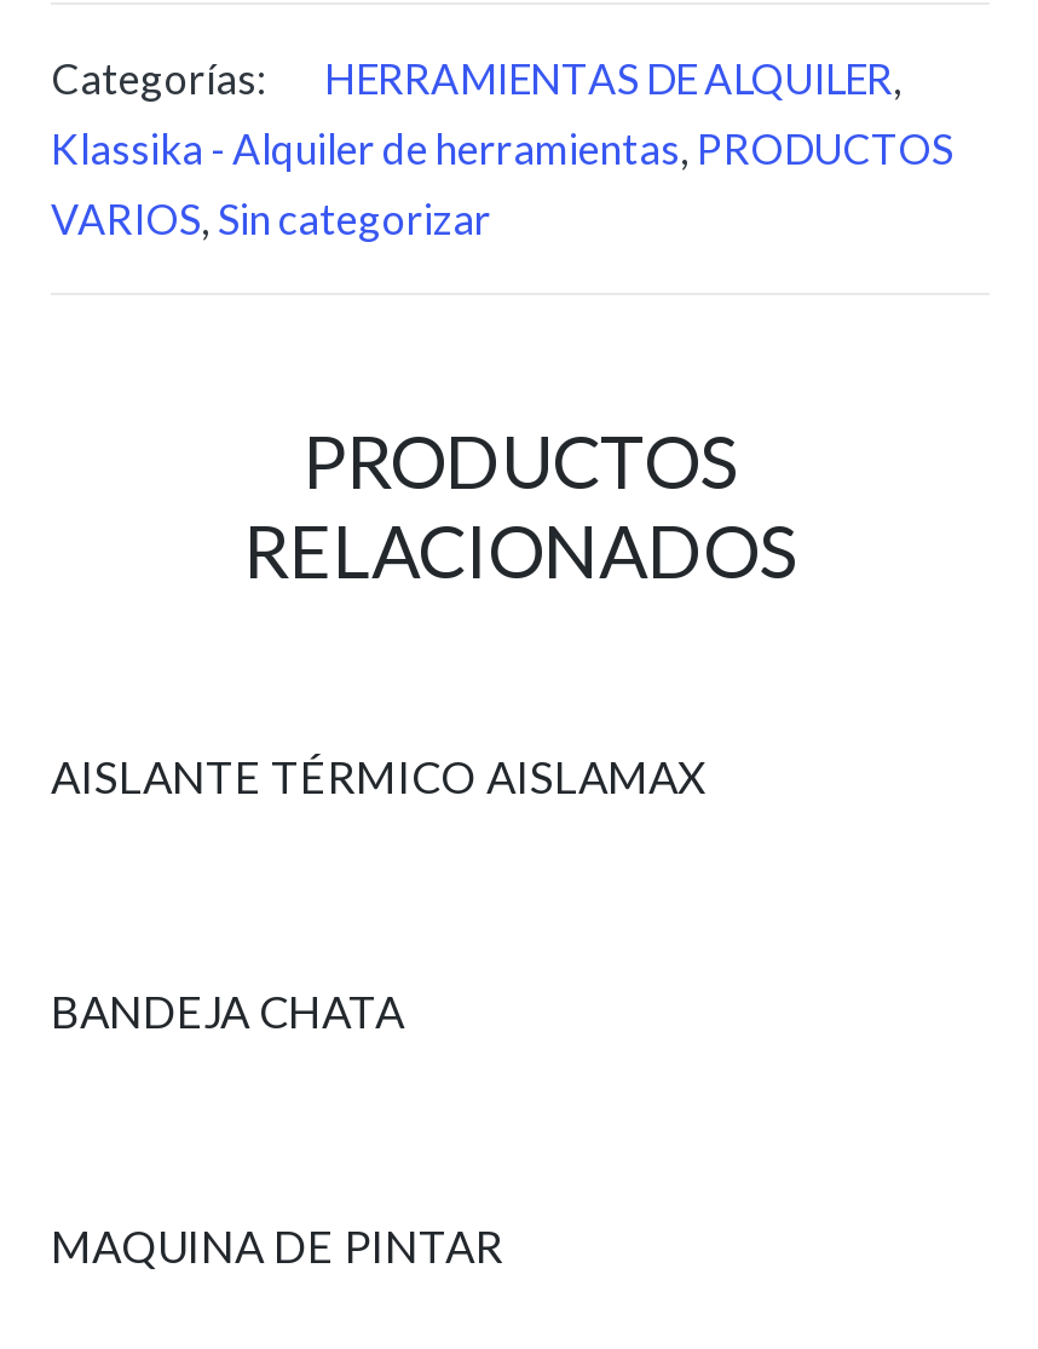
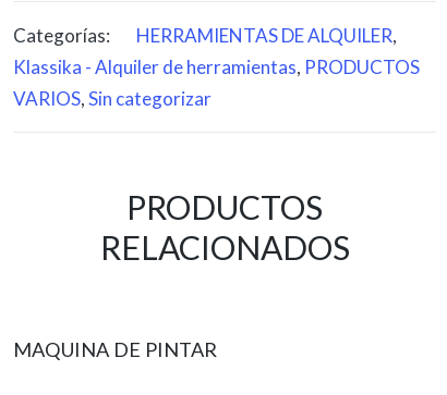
- AISLANTE TÉRMICO AISLAMAX

- BANDEJA CHATA
